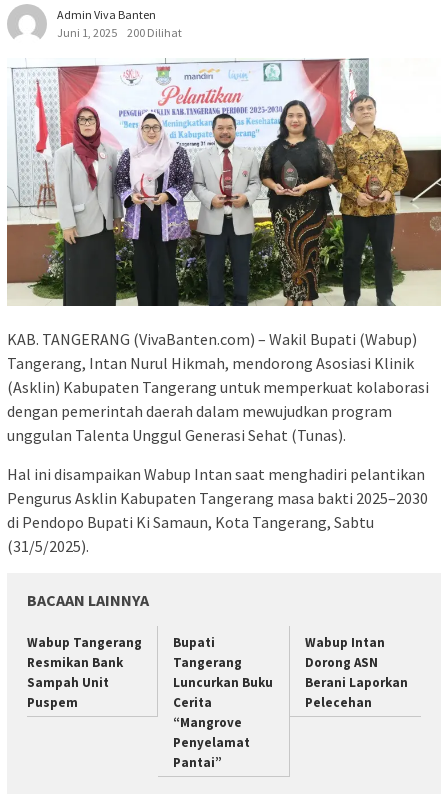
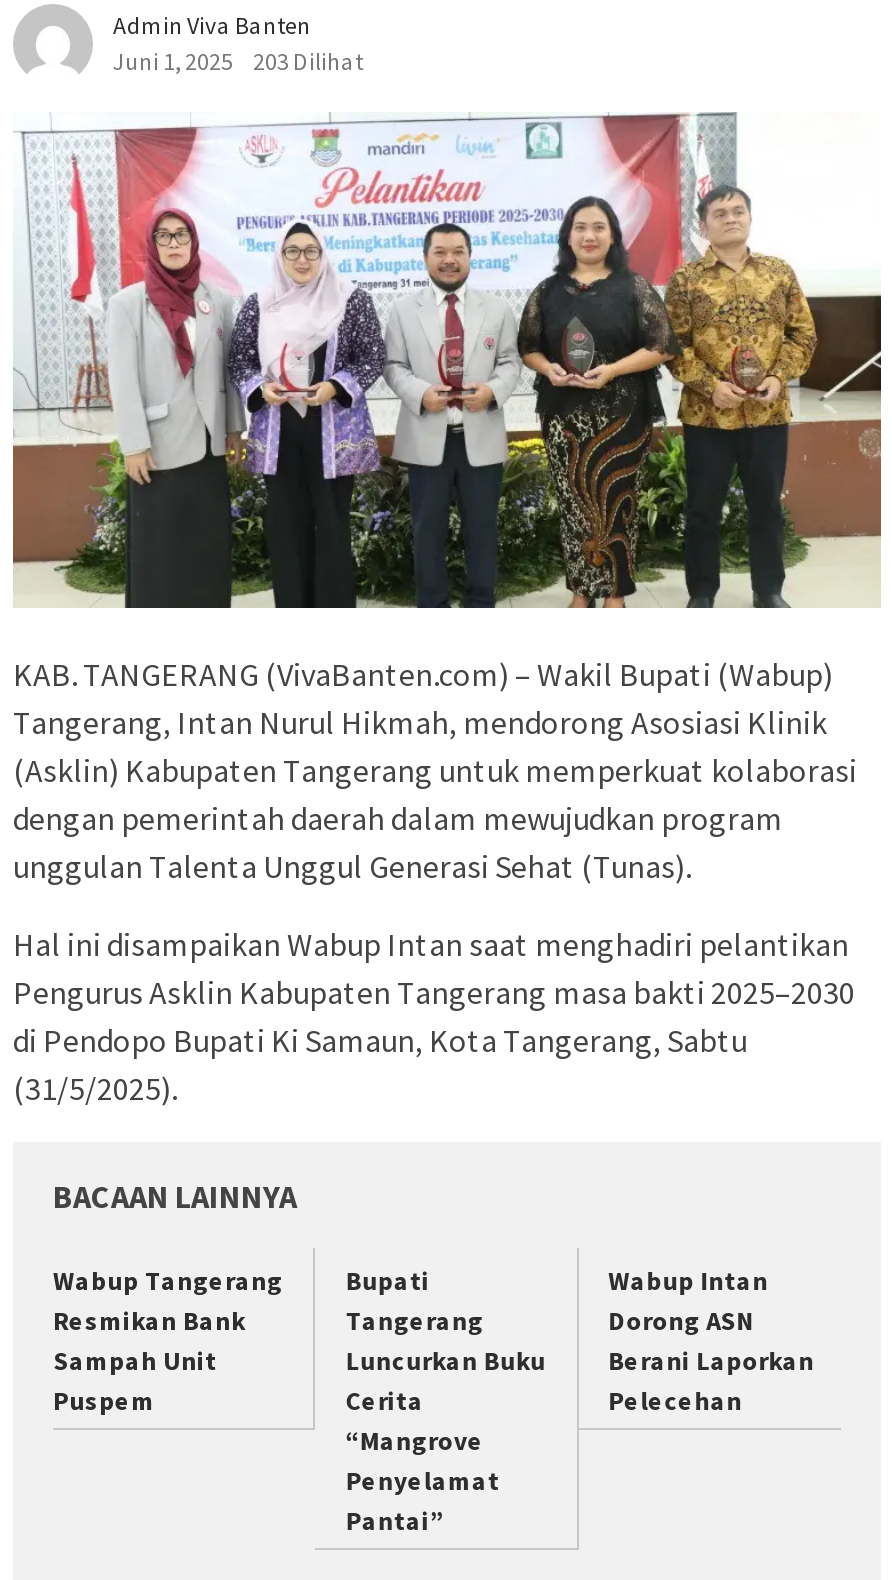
- Juni 1, 2025 200 Dilihat
+ Juni 1, 2025 203 Dilihat
